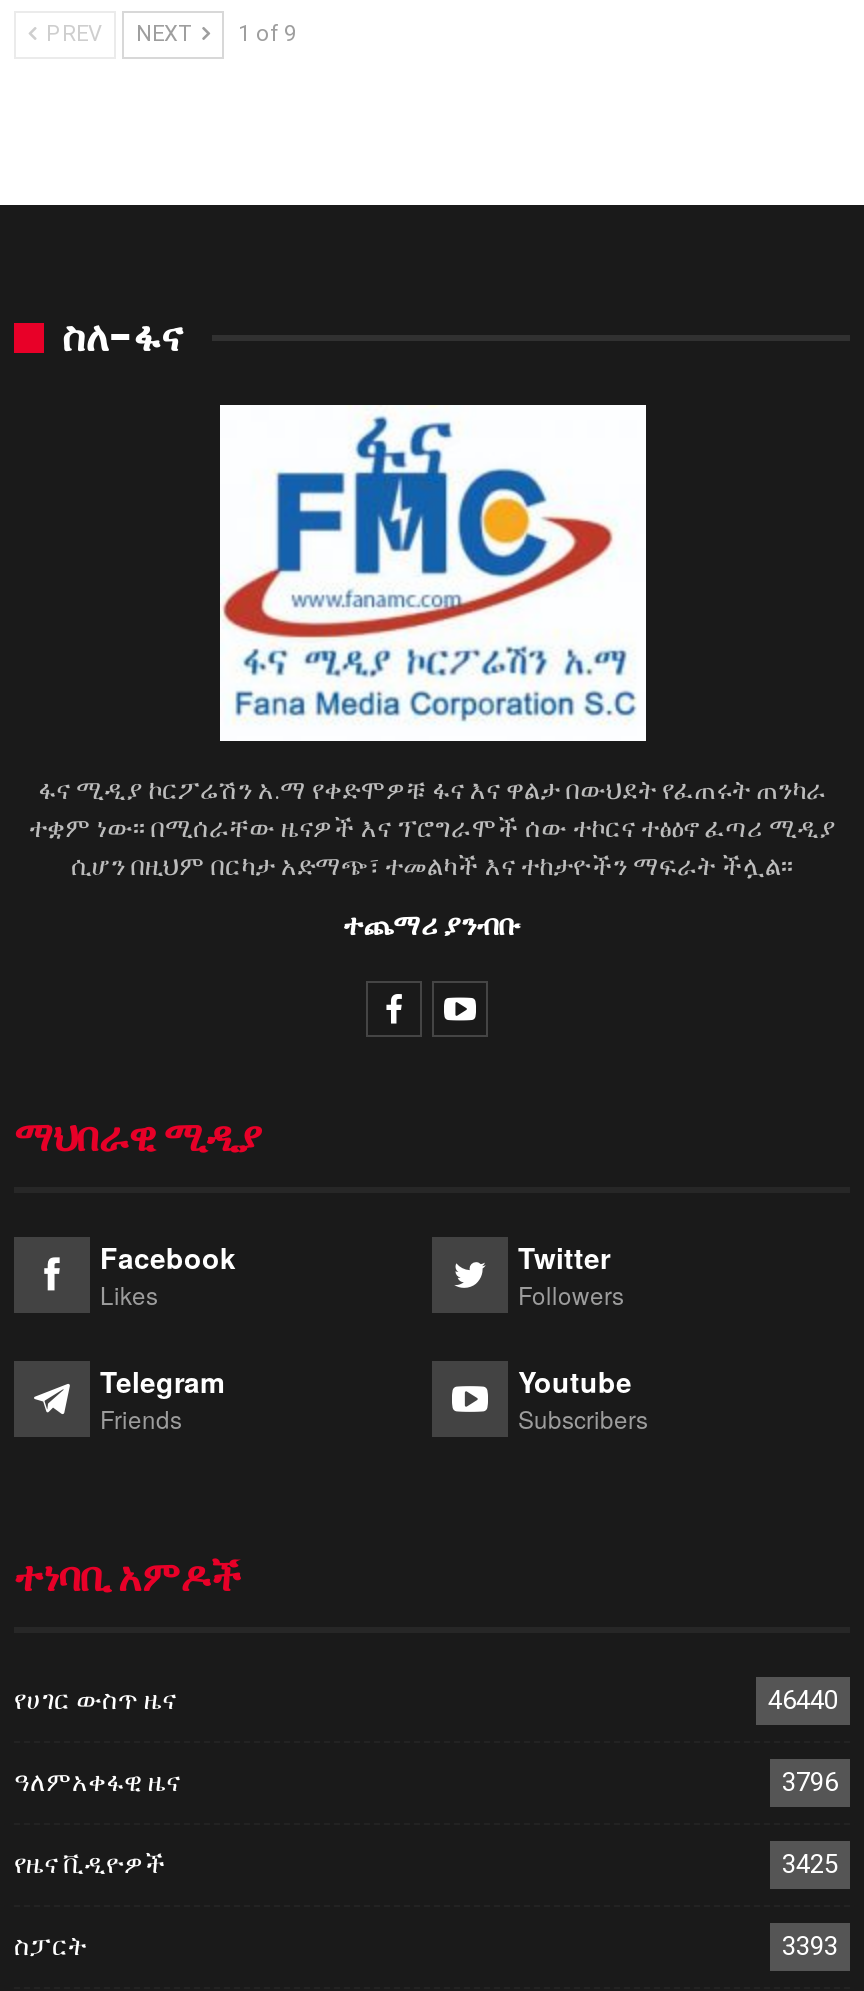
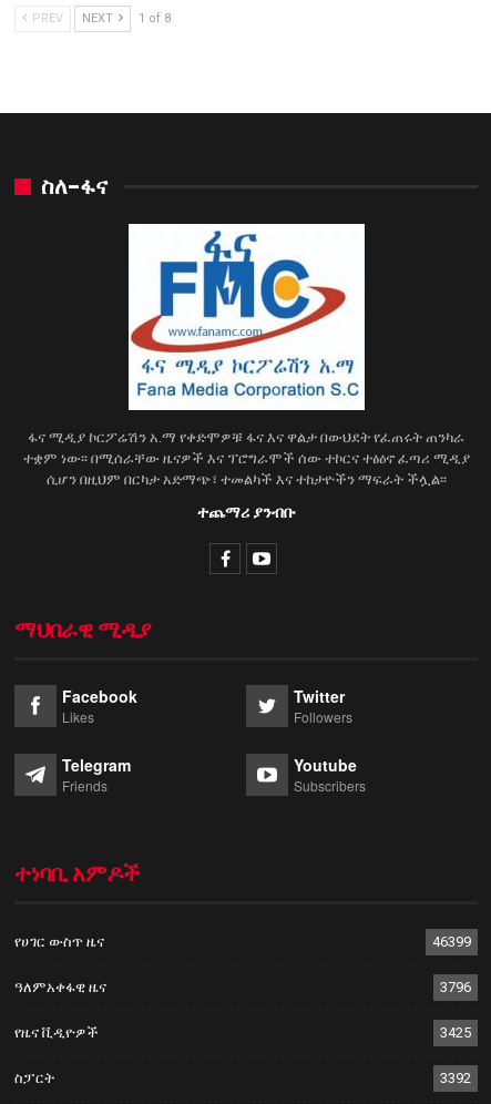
- PREV NEXT 1 of 9
+ PREV NEXT 1 of 8

- 46440
+ 46399

- 3393
+ 3392
